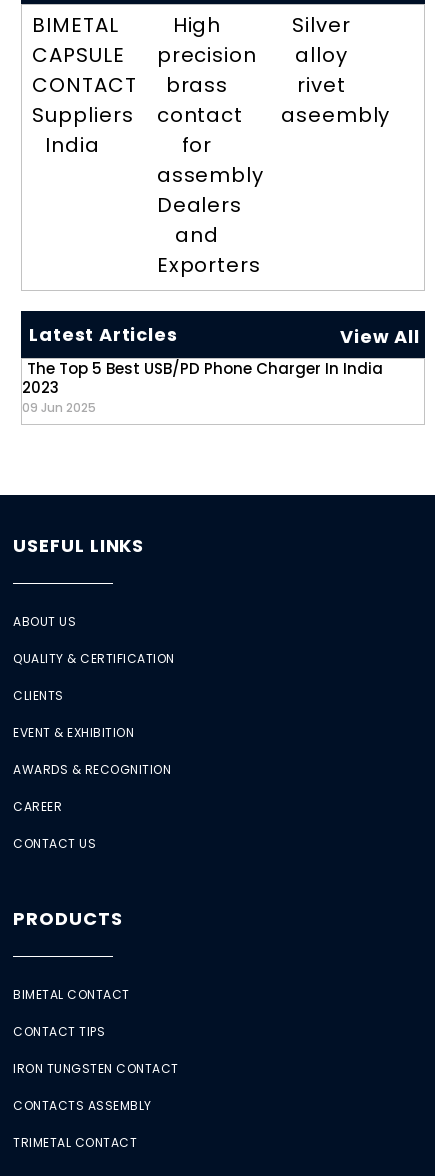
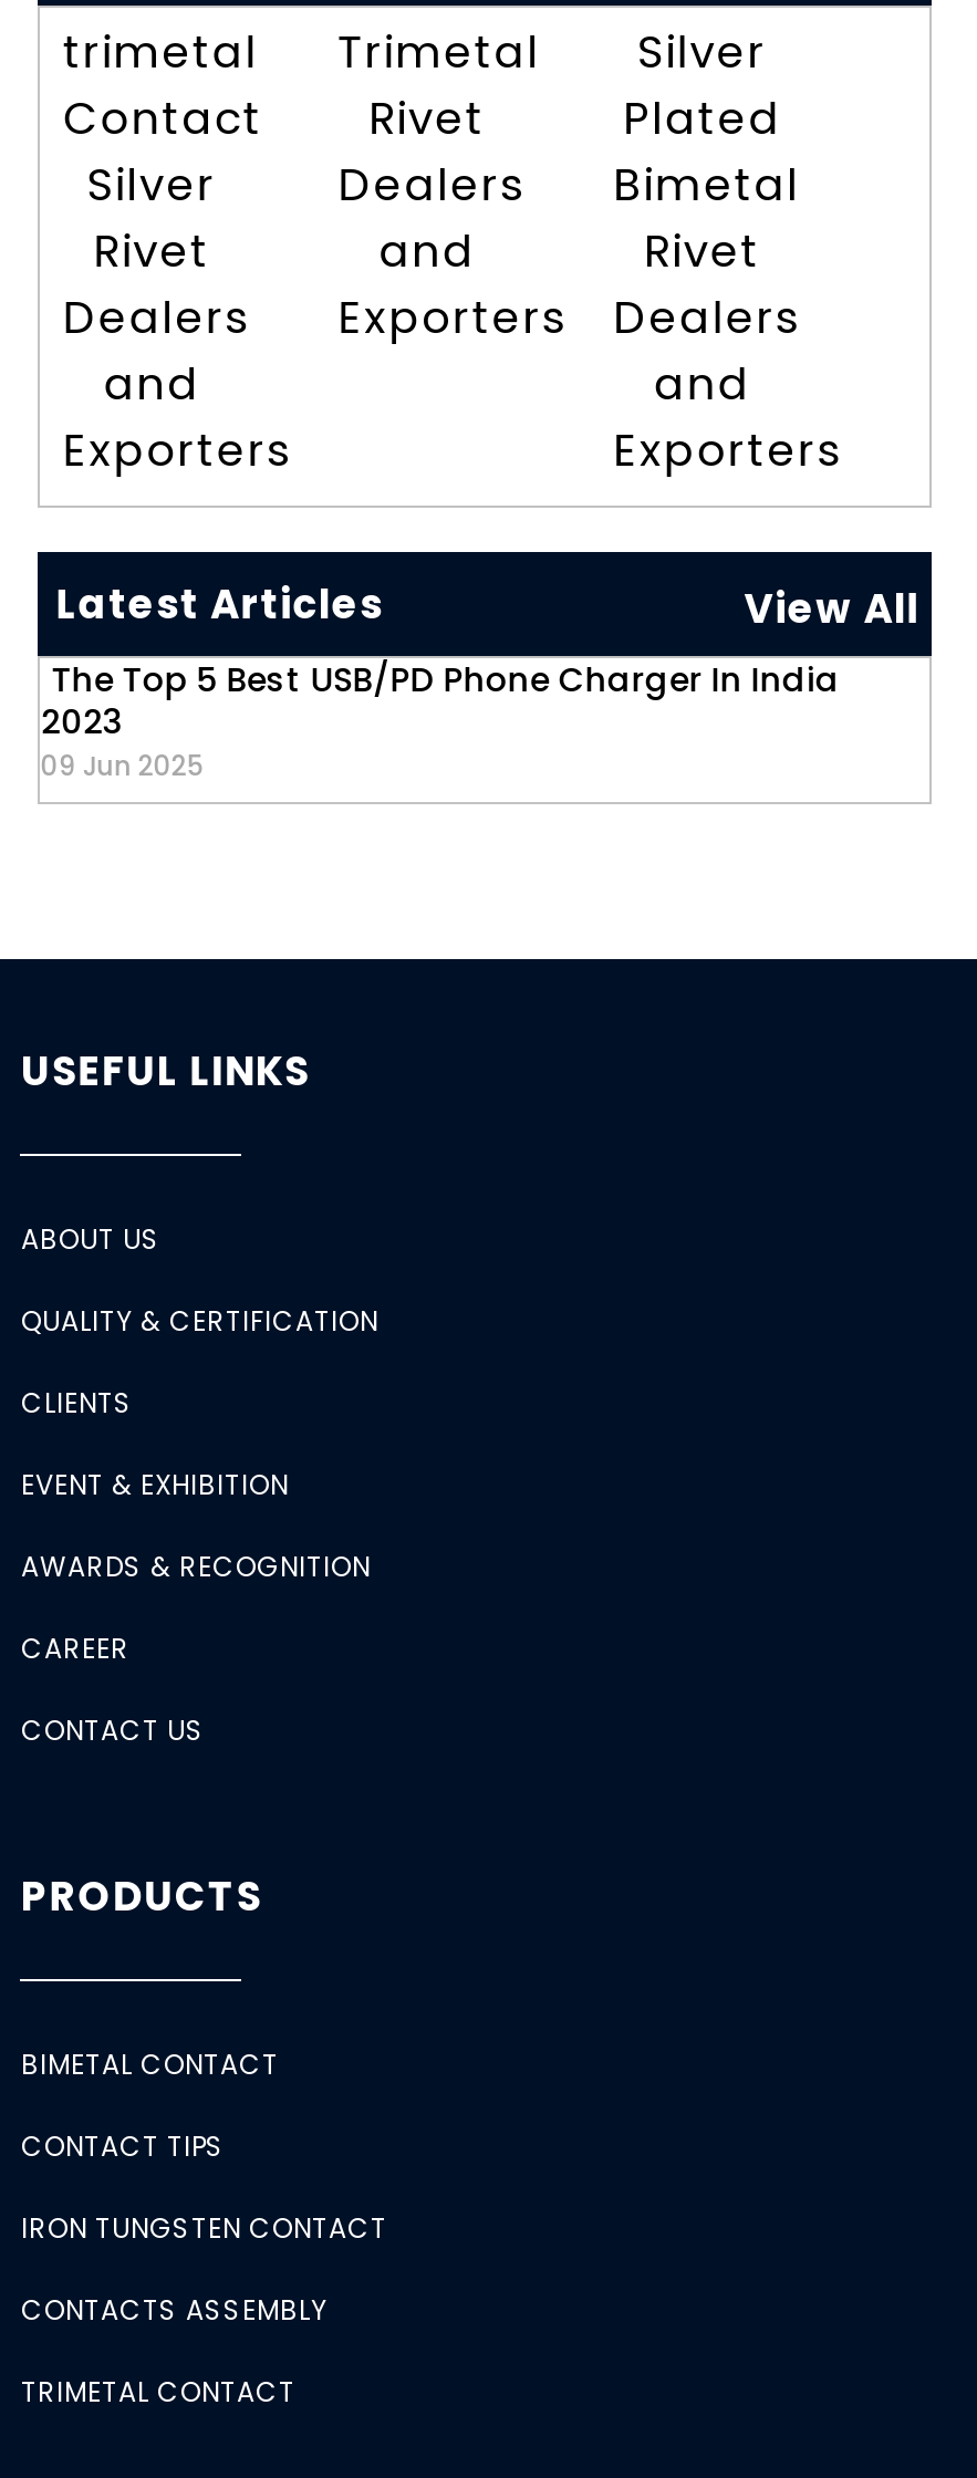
- BIMETAL
- CAPSULE
- CONTACT
- Suppliers
- India
+ trimetal
+ Contact
+ Silver
+ Rivet
+ Dealers
+ and
+ Exporters

- High
- precision
- brass
- contact
- for
- assembly
+ Trimetal
+ Rivet

- alloy
- rivet
- aseembly
+ Plated
+ Bimetal
+ Rivet
+ Dealers
+ and
+ Exporters

moved up: Dealers | and | Exporters
